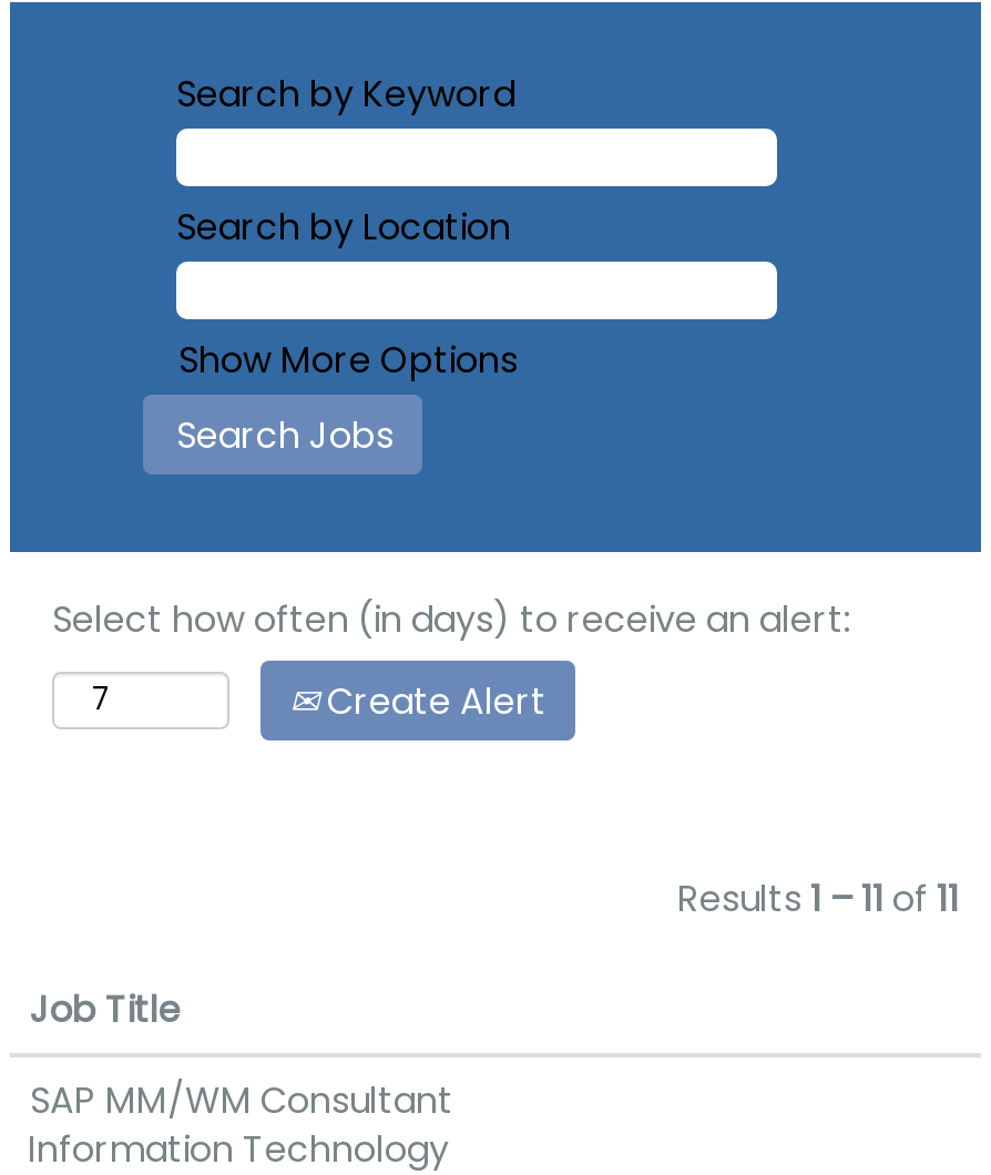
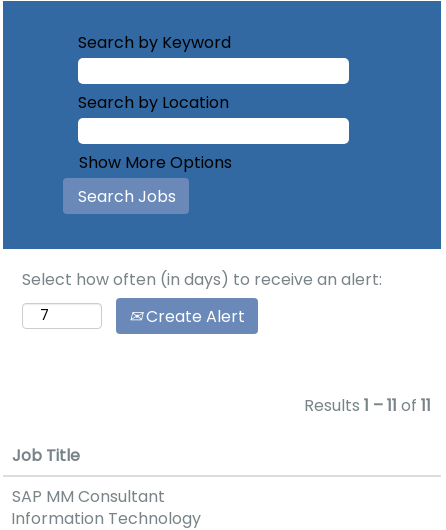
- SAP MM/WM Consultant
+ SAP MM Consultant
